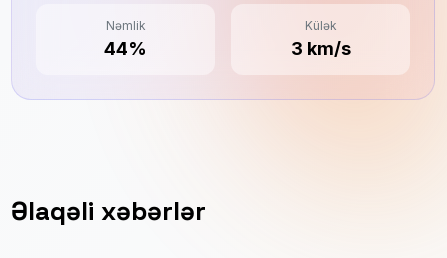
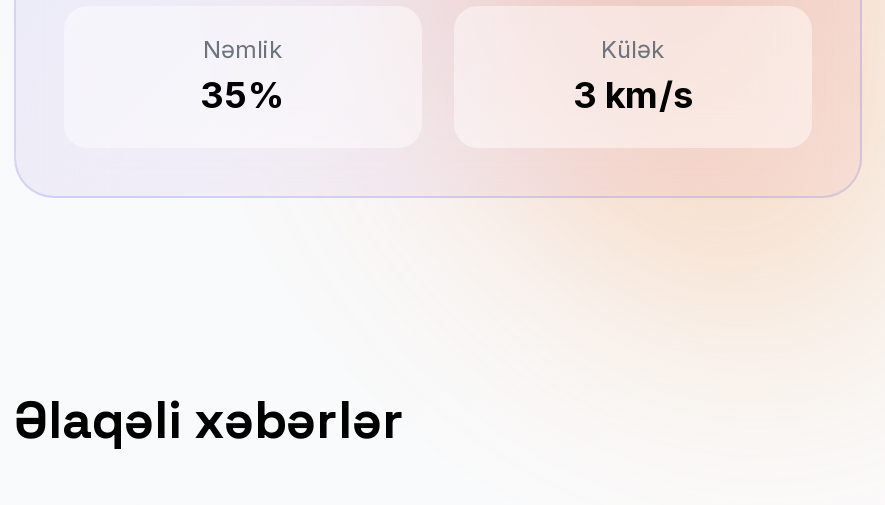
- 44%
+ 35%
